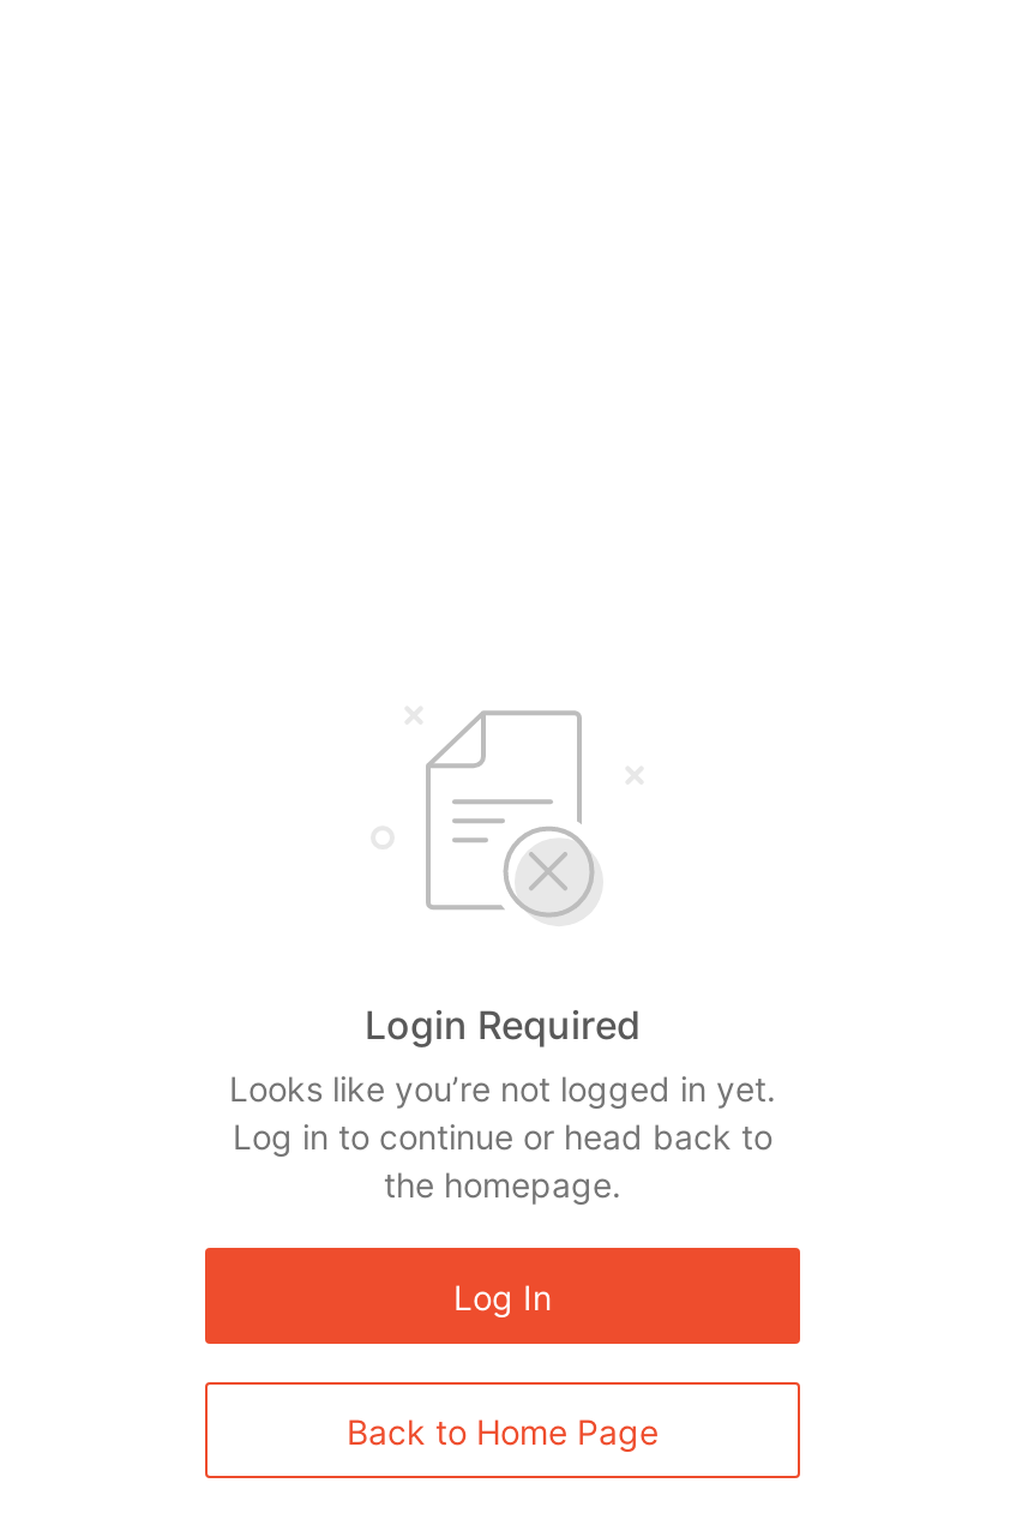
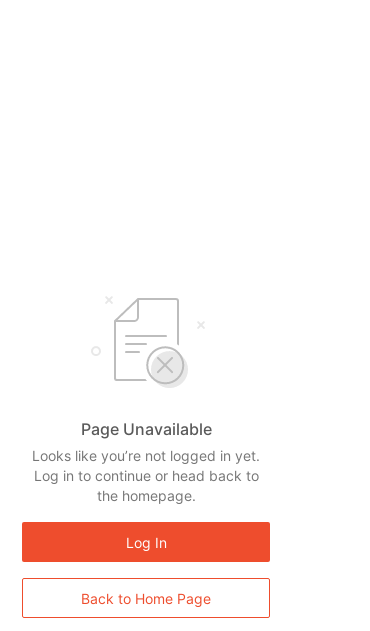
- Login Required
+ Page Unavailable
